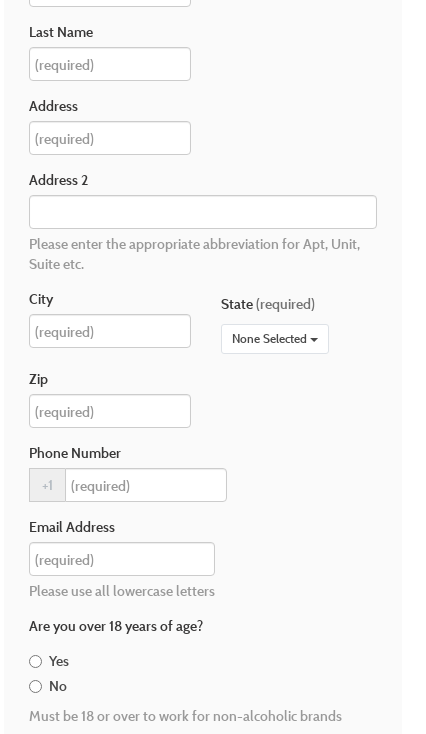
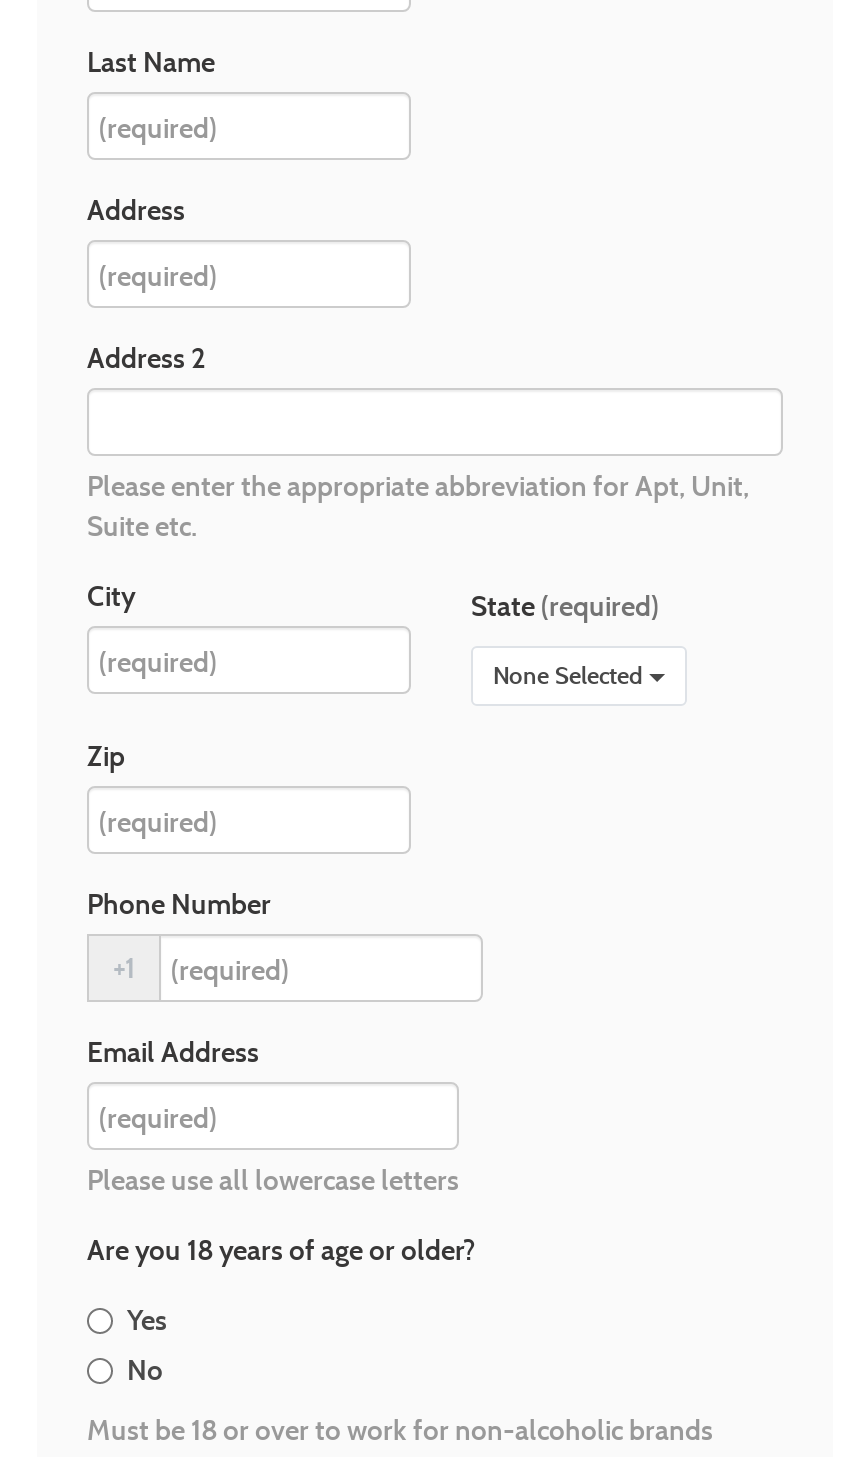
- Are you over 18 years of age?
+ Are you 18 years of age or older?
